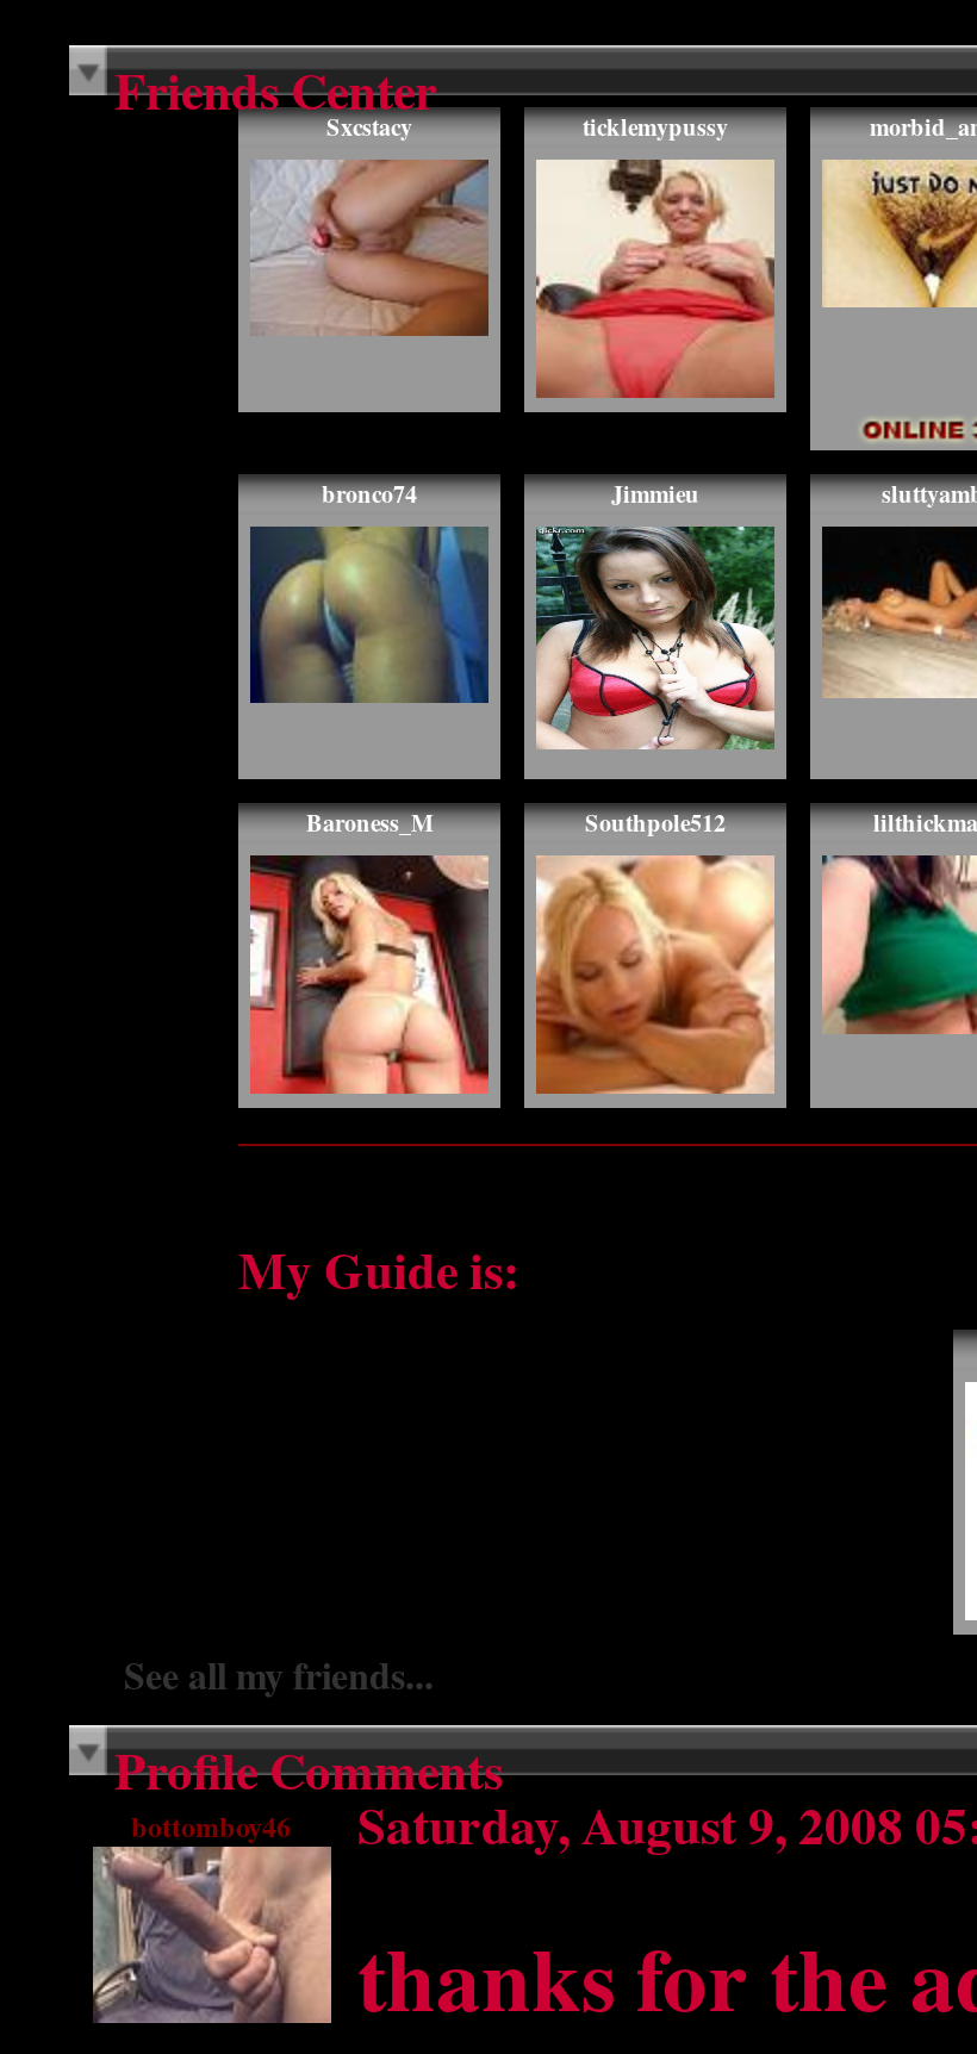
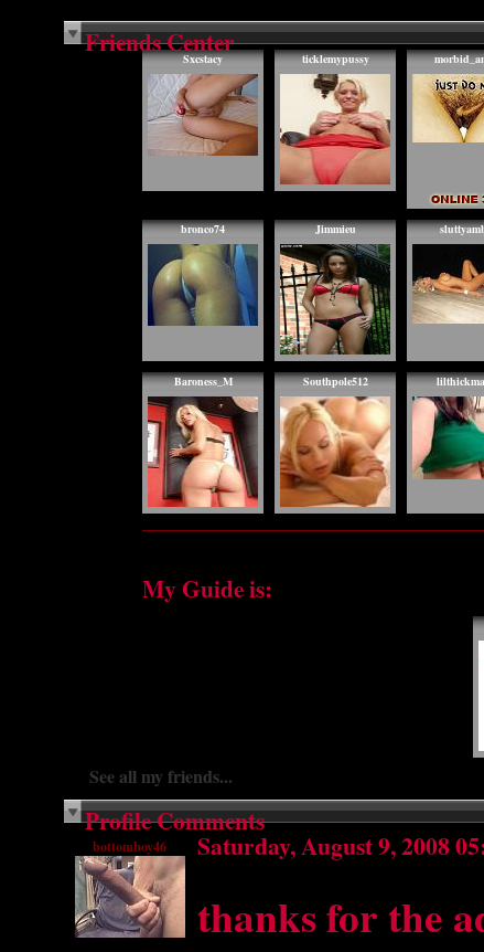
- [image]
+ [image]
